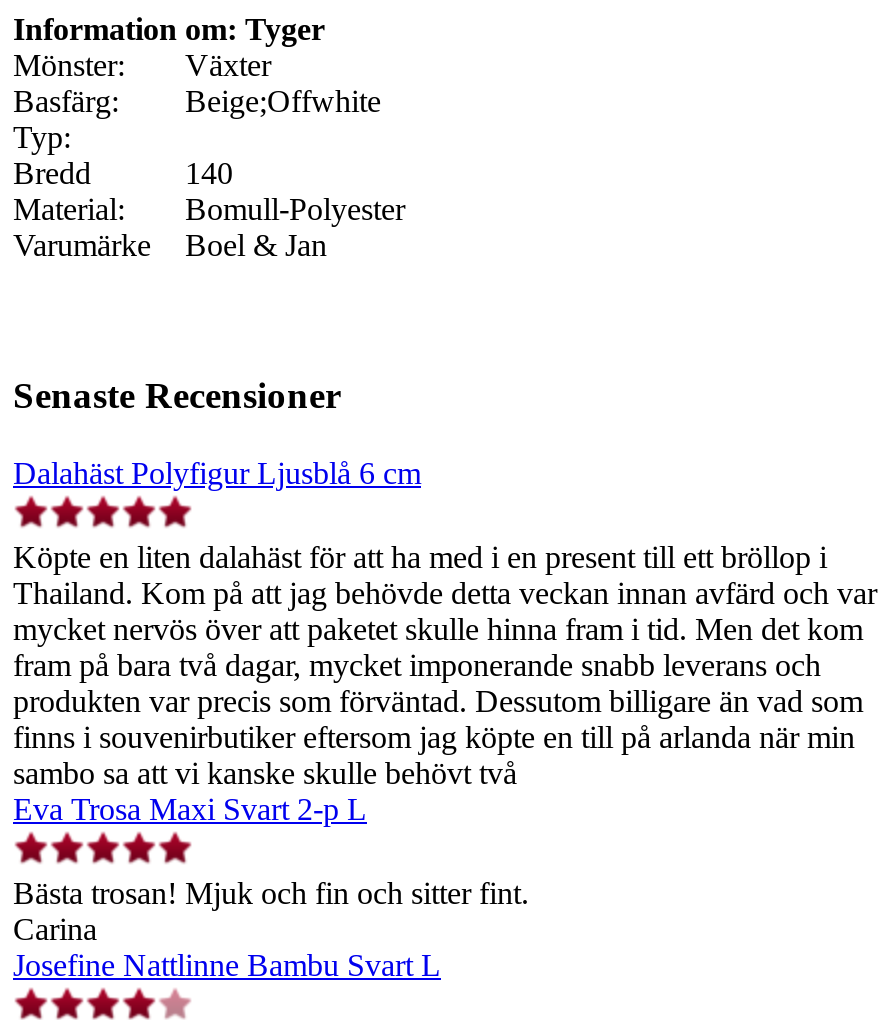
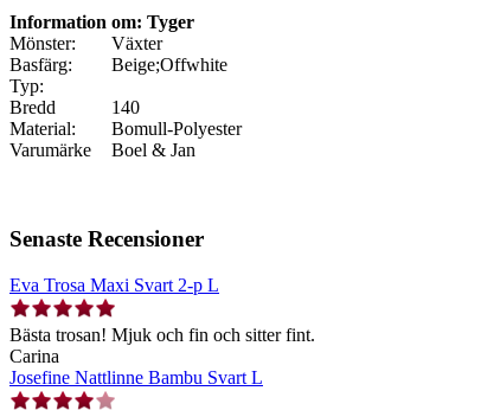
- Dalahäst Polyfigur Ljusblå 6 cm
- Köpte en liten dalahäst för att ha med i en present till ett bröllop i
- Thailand. Kom på att jag behövde detta veckan innan avfärd och var
- mycket nervös över att paketet skulle hinna fram i tid. Men det kom
- fram på bara två dagar, mycket imponerande snabb leverans och
- produkten var precis som förväntad. Dessutom billigare än vad som
- finns i souvenirbutiker eftersom jag köpte en till på arlanda när min
- sambo sa att vi kanske skulle behövt två
